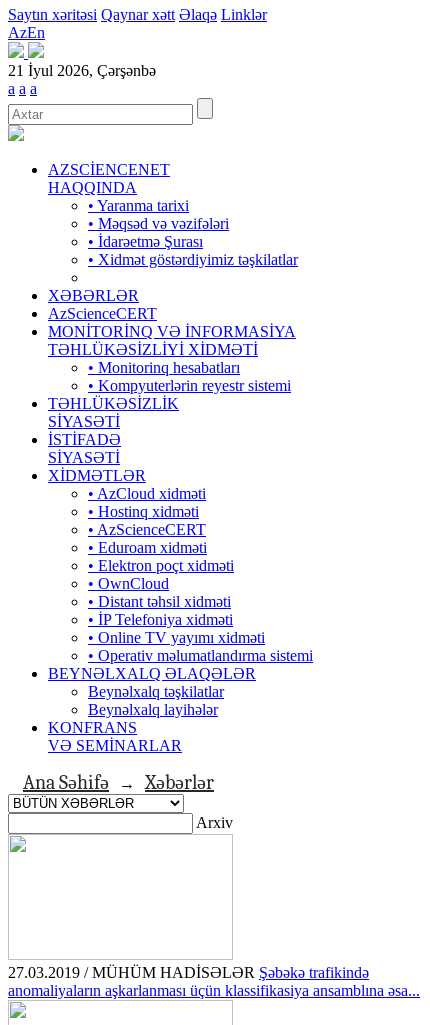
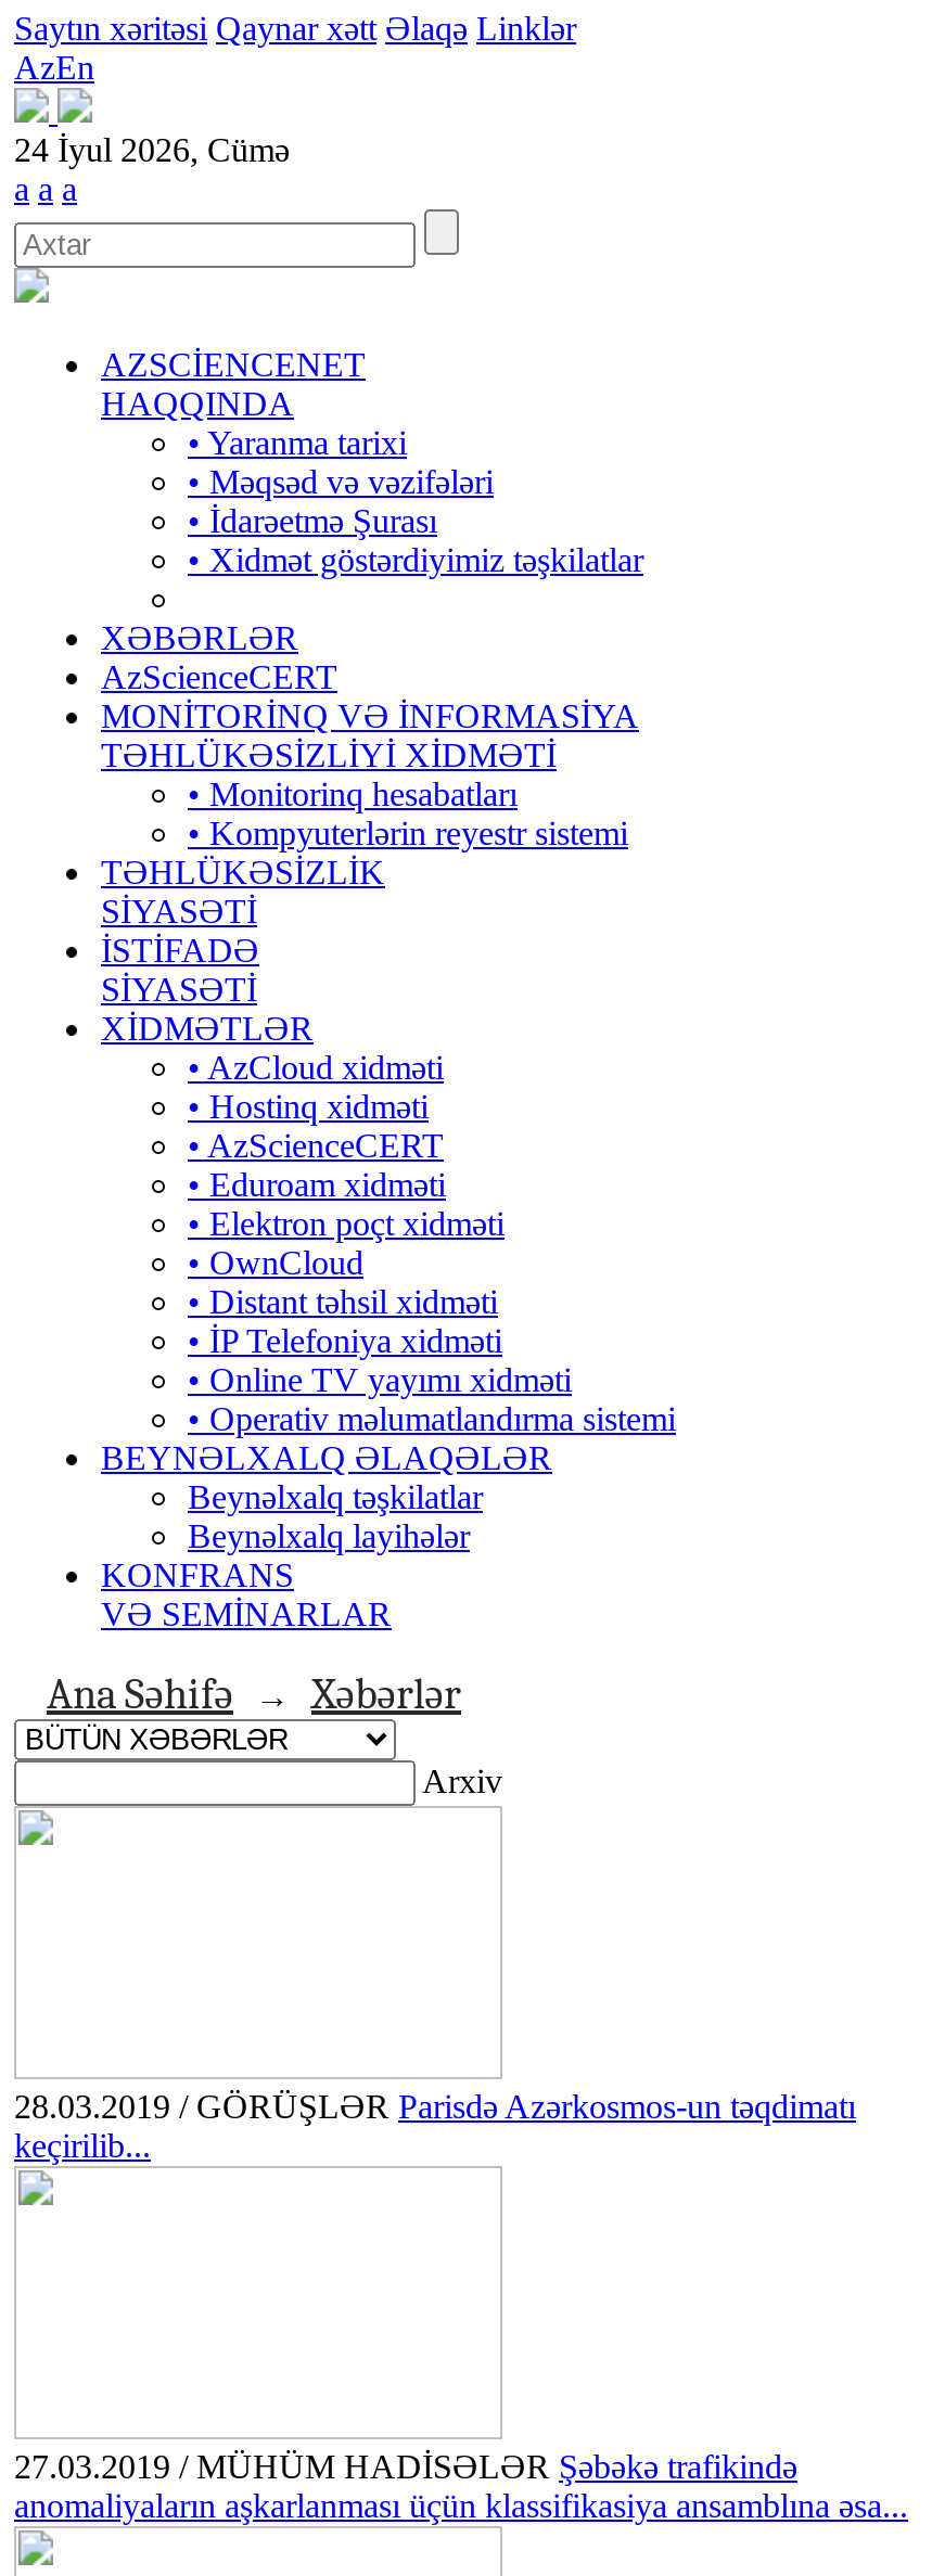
- 21 İyul 2026, Çərşənbə
+ 24 İyul 2026, Cümə

+ 28.03.2019 / GÖRÜŞLƏR Parisdə Azərkosmos-un təqdimatı
+ keçirilib...
